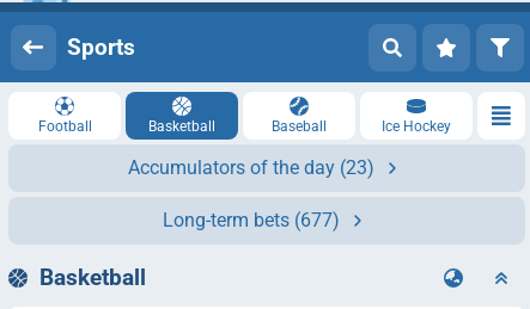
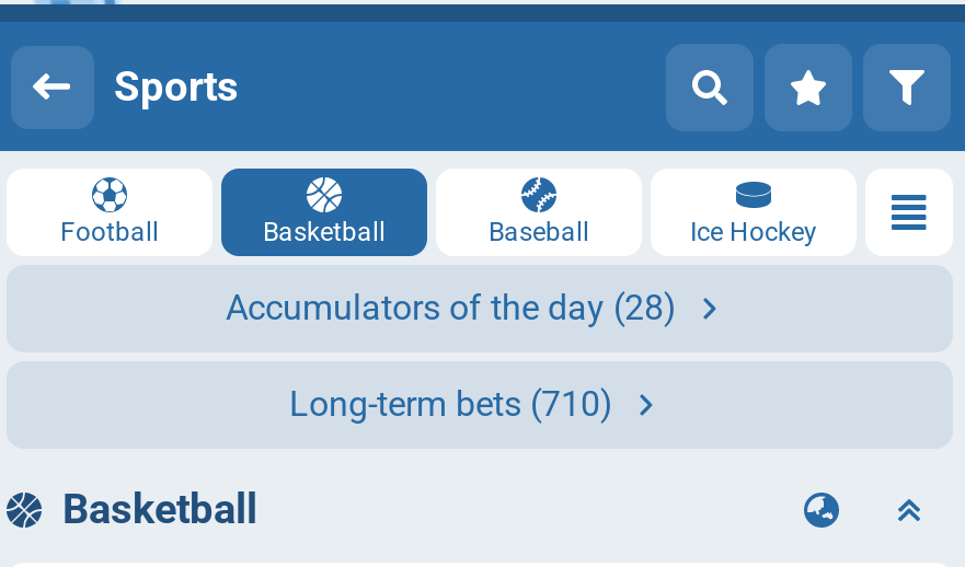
- Accumulators of the day (23)
+ Accumulators of the day (28)

- Long-term bets (677)
+ Long-term bets (710)
